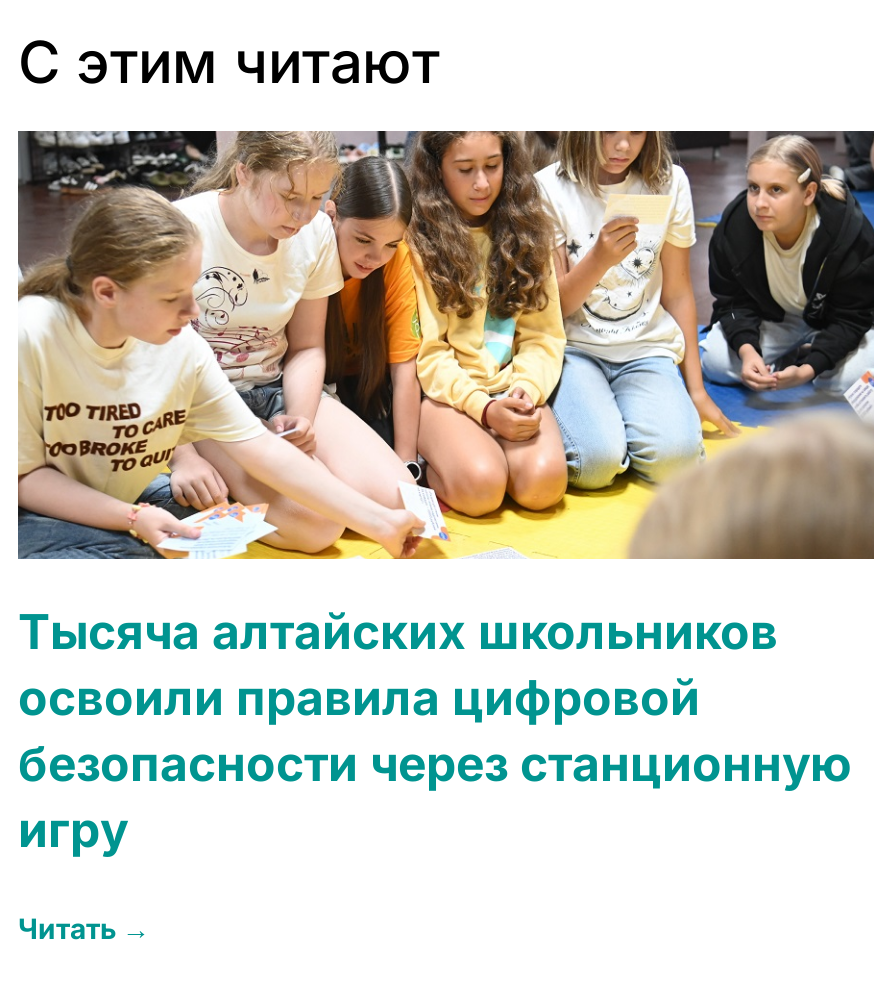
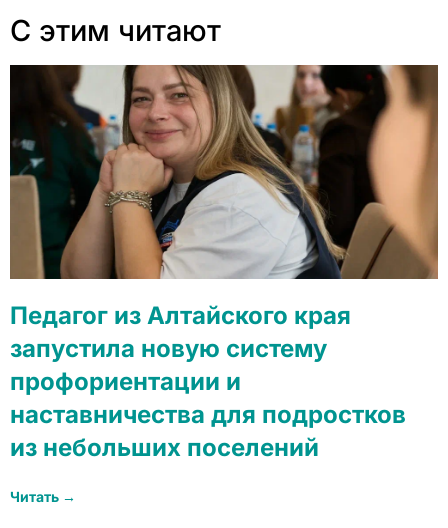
- [image]
- Тысяча алтайских школьников
- освоили правила цифровой
- безопасности через станционную
- игру
+ [image]
+ Педагог из Алтайского края
+ запустила новую систему
+ профориентации и
+ наставничества для подростков
+ из небольших поселений
